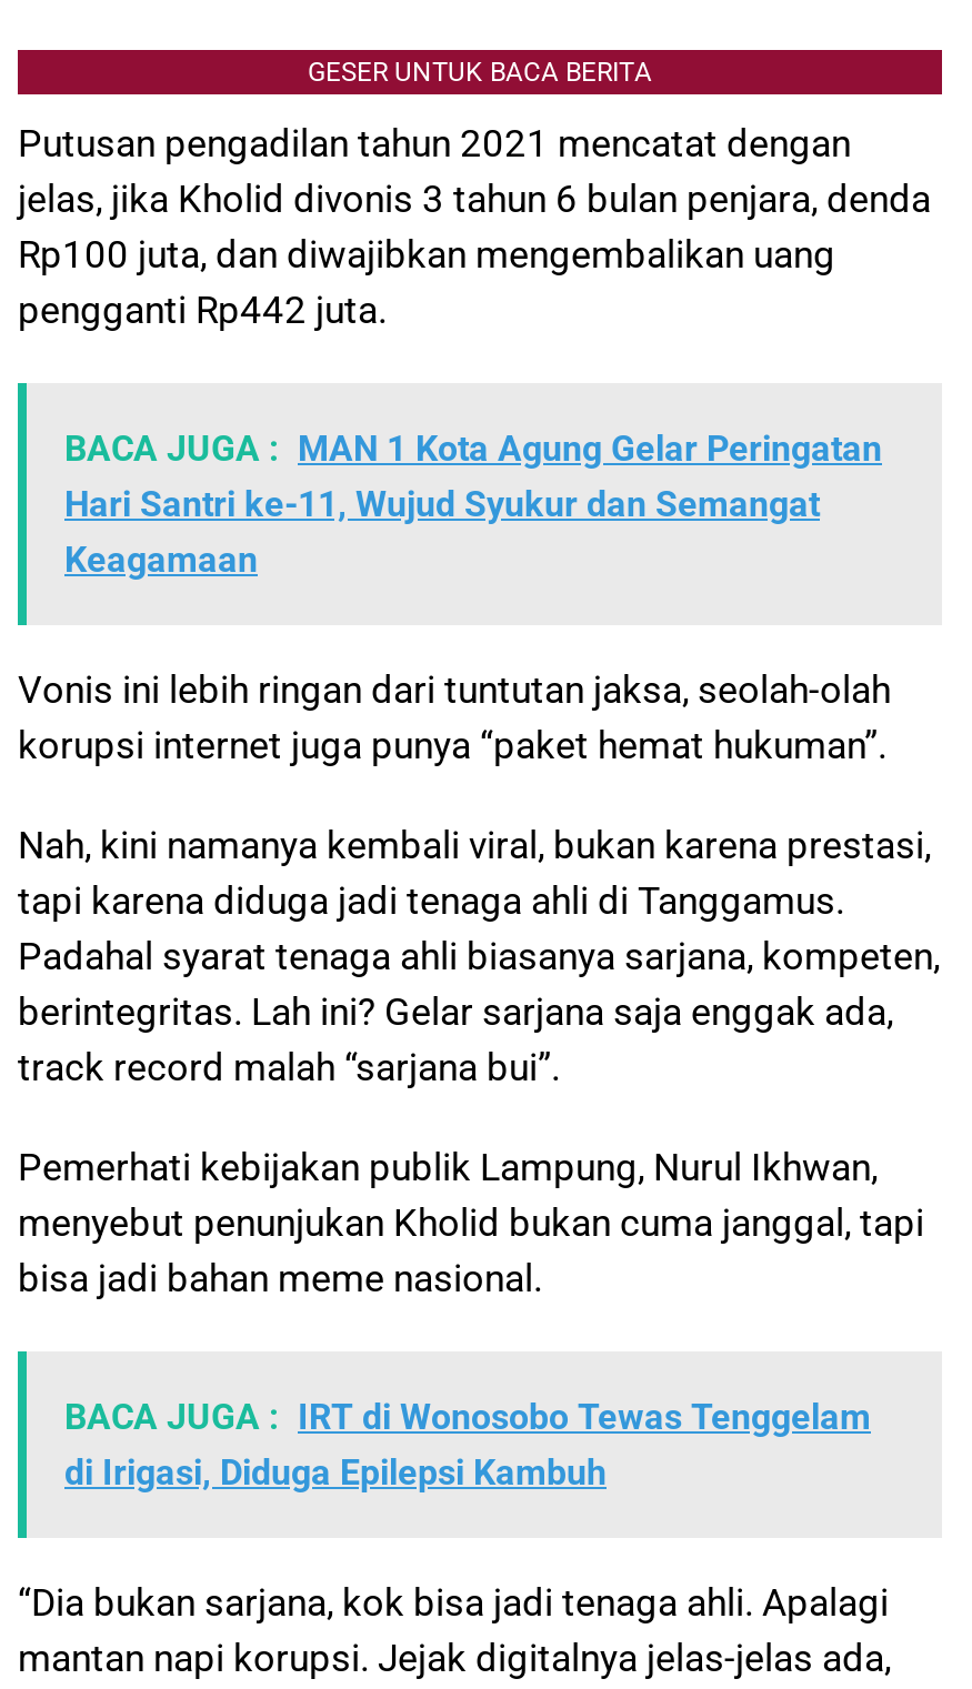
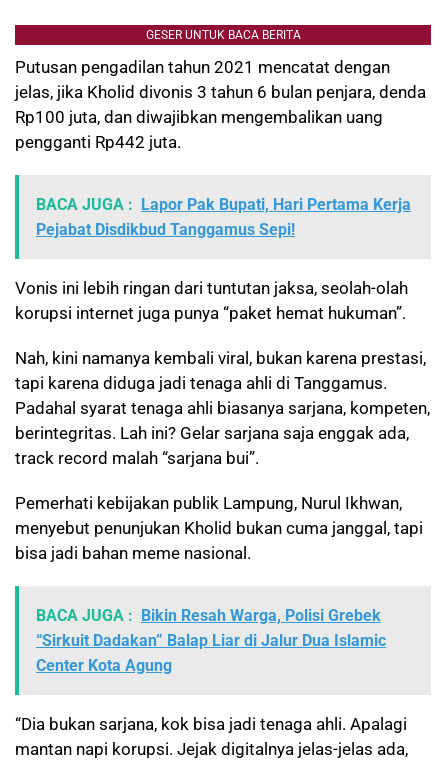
- BACA JUGA : MAN 1 Kota Agung Gelar Peringatan
- Hari Santri ke-11, Wujud Syukur dan Semangat
- Keagamaan
+ BACA JUGA : Lapor Pak Bupati, Hari Pertama Kerja
+ Pejabat Disdikbud Tanggamus Sepi!

moved up: Vonis ini lebih ringan dari tuntutan jaksa, seolah-olah | korupsi internet juga punya “paket hemat hukuman”. | Nah, kini namanya kembali viral, bukan karena prestasi, | ... | menyebut penunjukan Kholid bukan cuma janggal, tapi | bisa jadi bahan meme nasional.

- BACA JUGA : IRT di Wonosobo Tewas Tenggelam
- di Irigasi, Diduga Epilepsi Kambuh
+ BACA JUGA : Bikin Resah Warga, Polisi Grebek
+ “Sirkuit Dadakan” Balap Liar di Jalur Dua Islamic
+ Center Kota Agung
